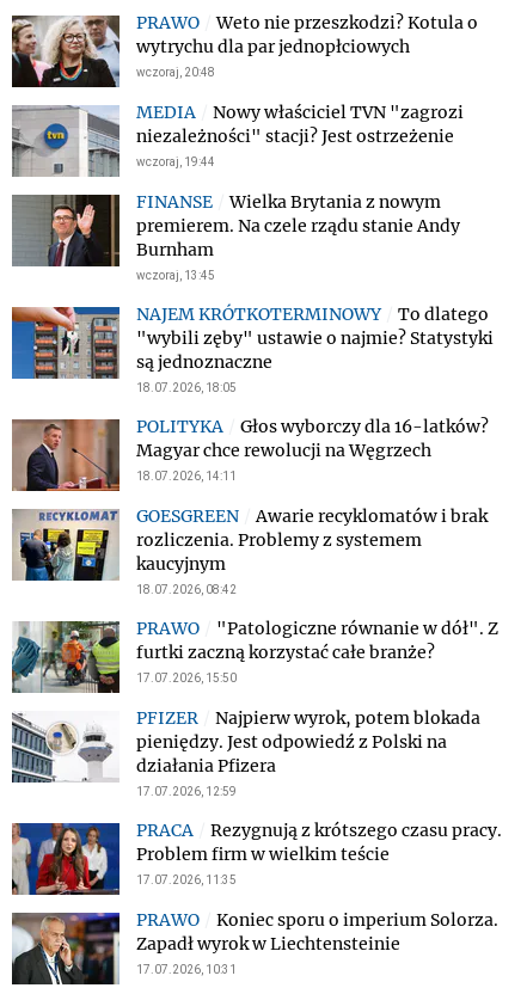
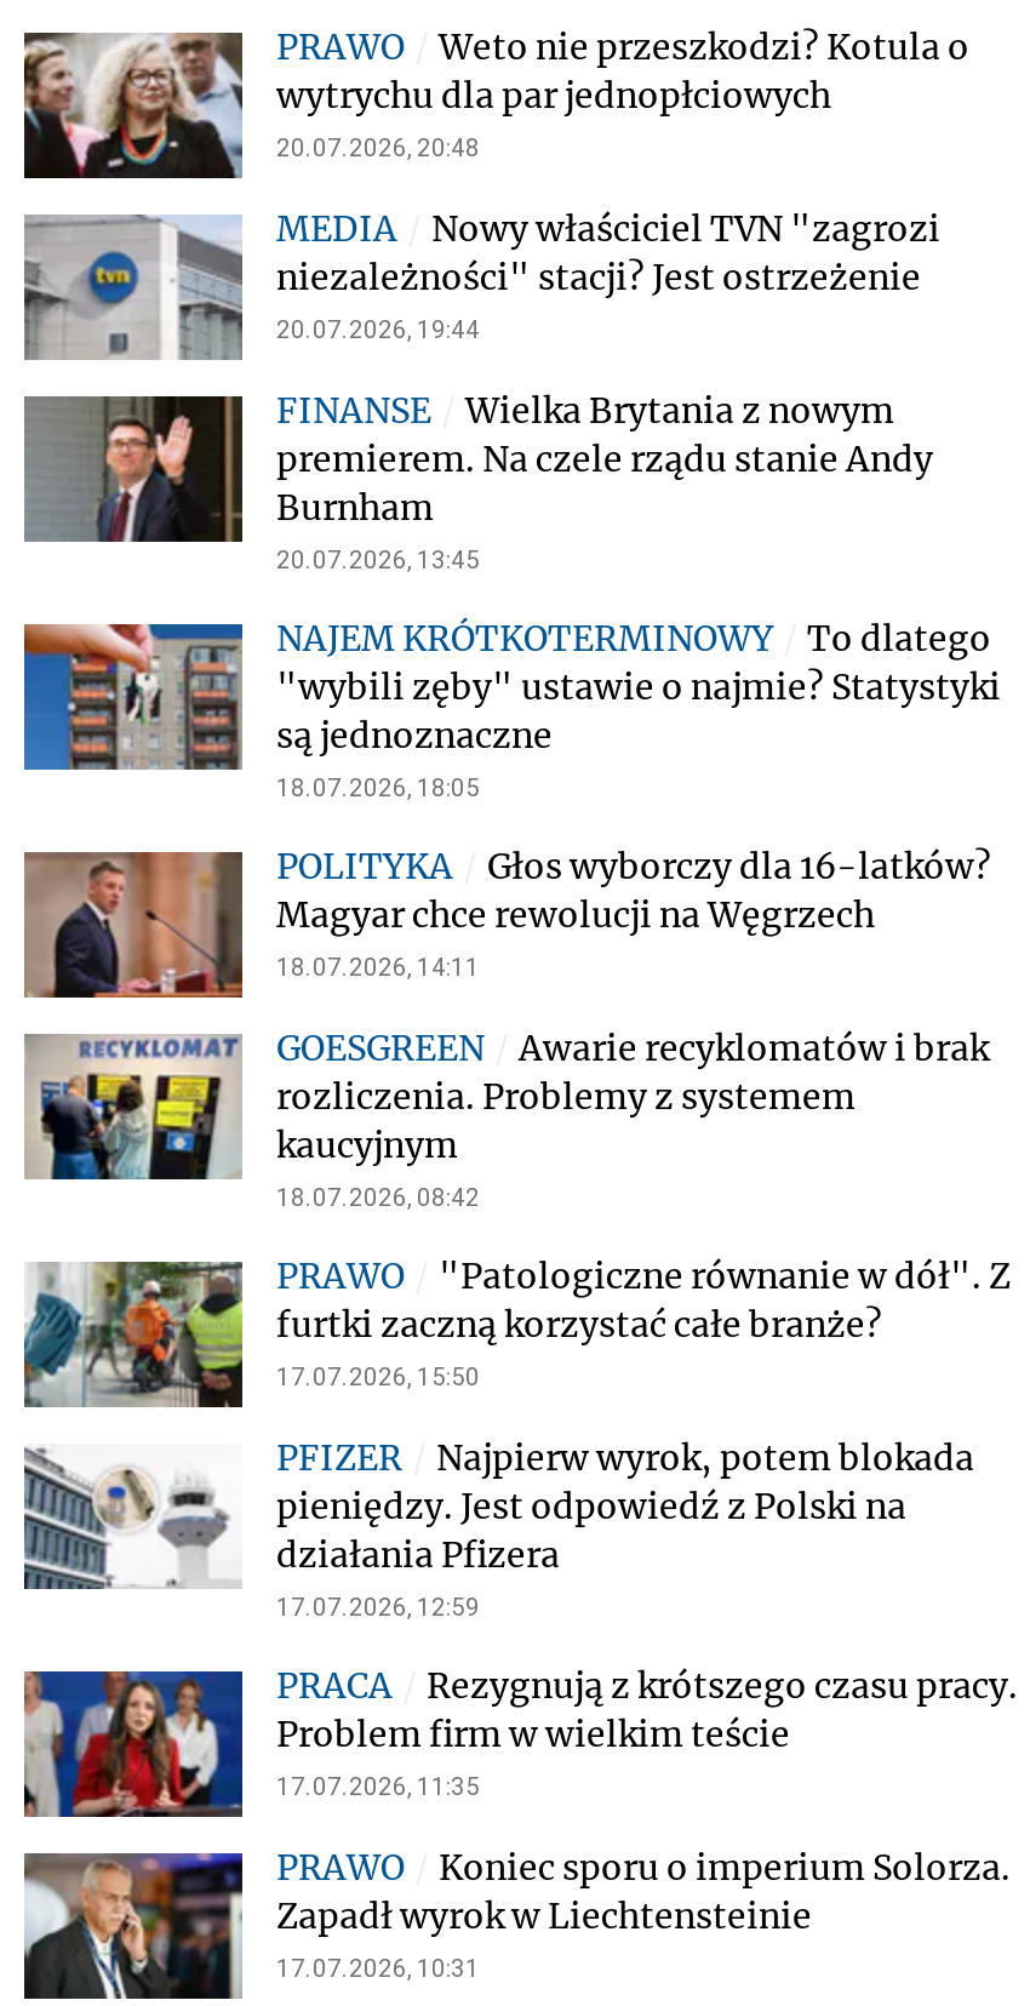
- wczoraj, 20:48
+ 20.07.2026, 20:48

- wczoraj, 19:44
+ 20.07.2026, 19:44

- wczoraj, 13:45
+ 20.07.2026, 13:45
